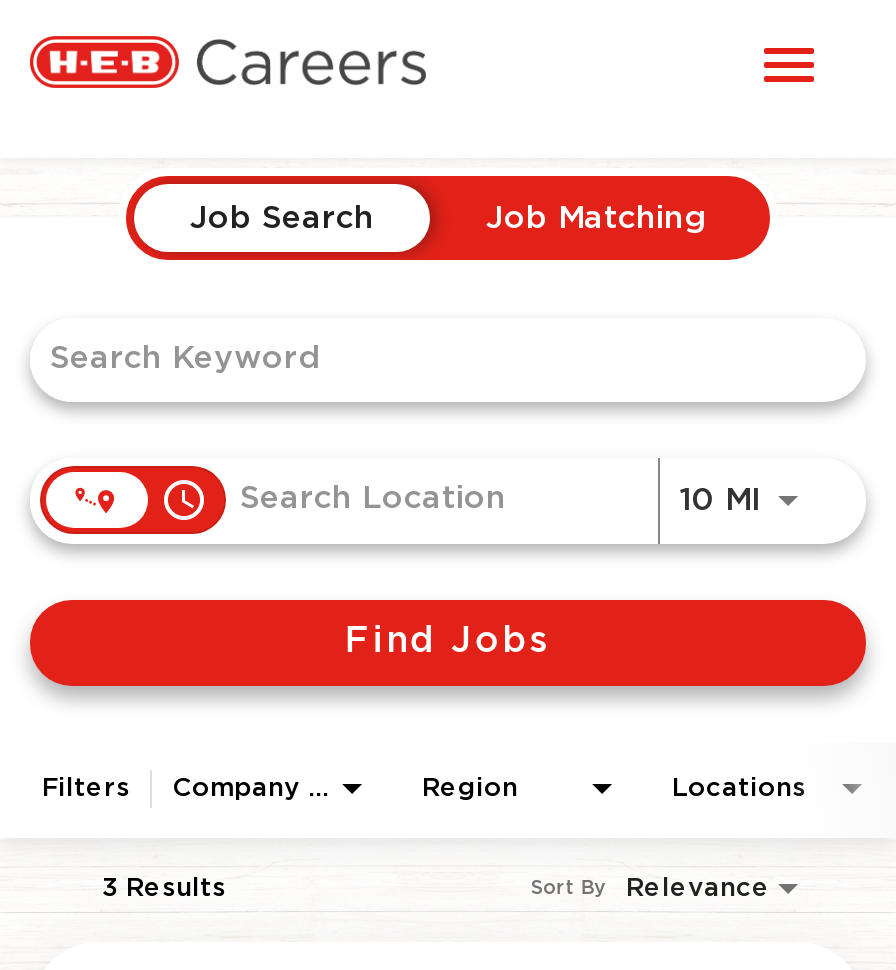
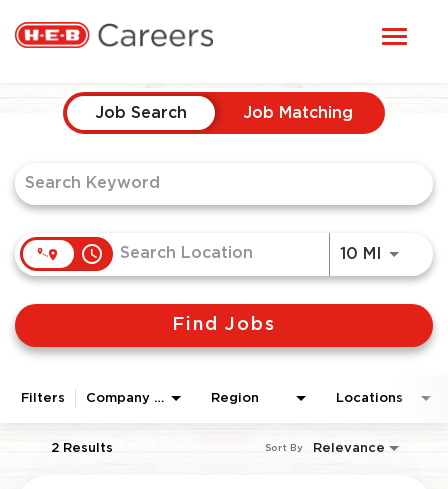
- 3 Results
+ 2 Results
